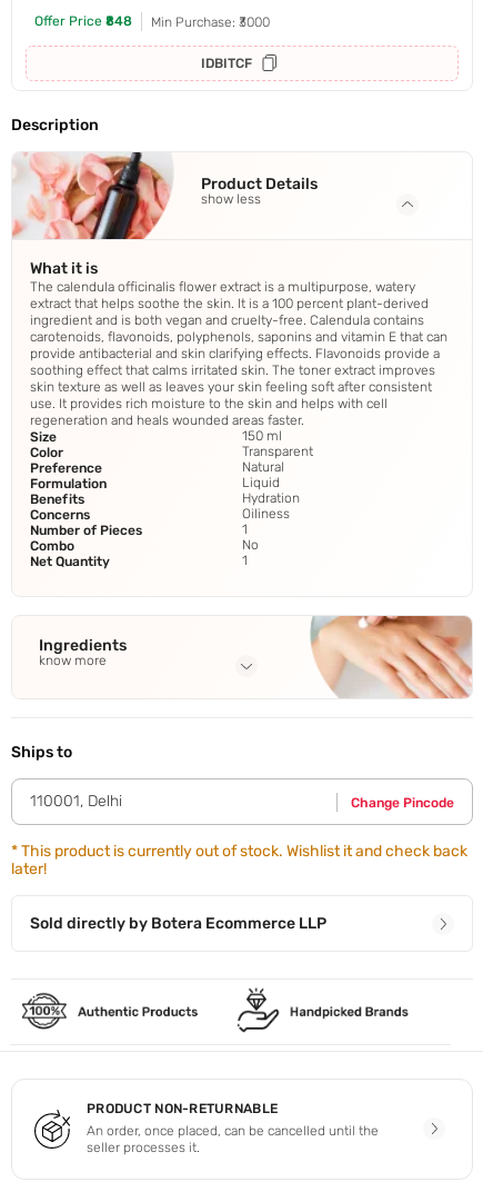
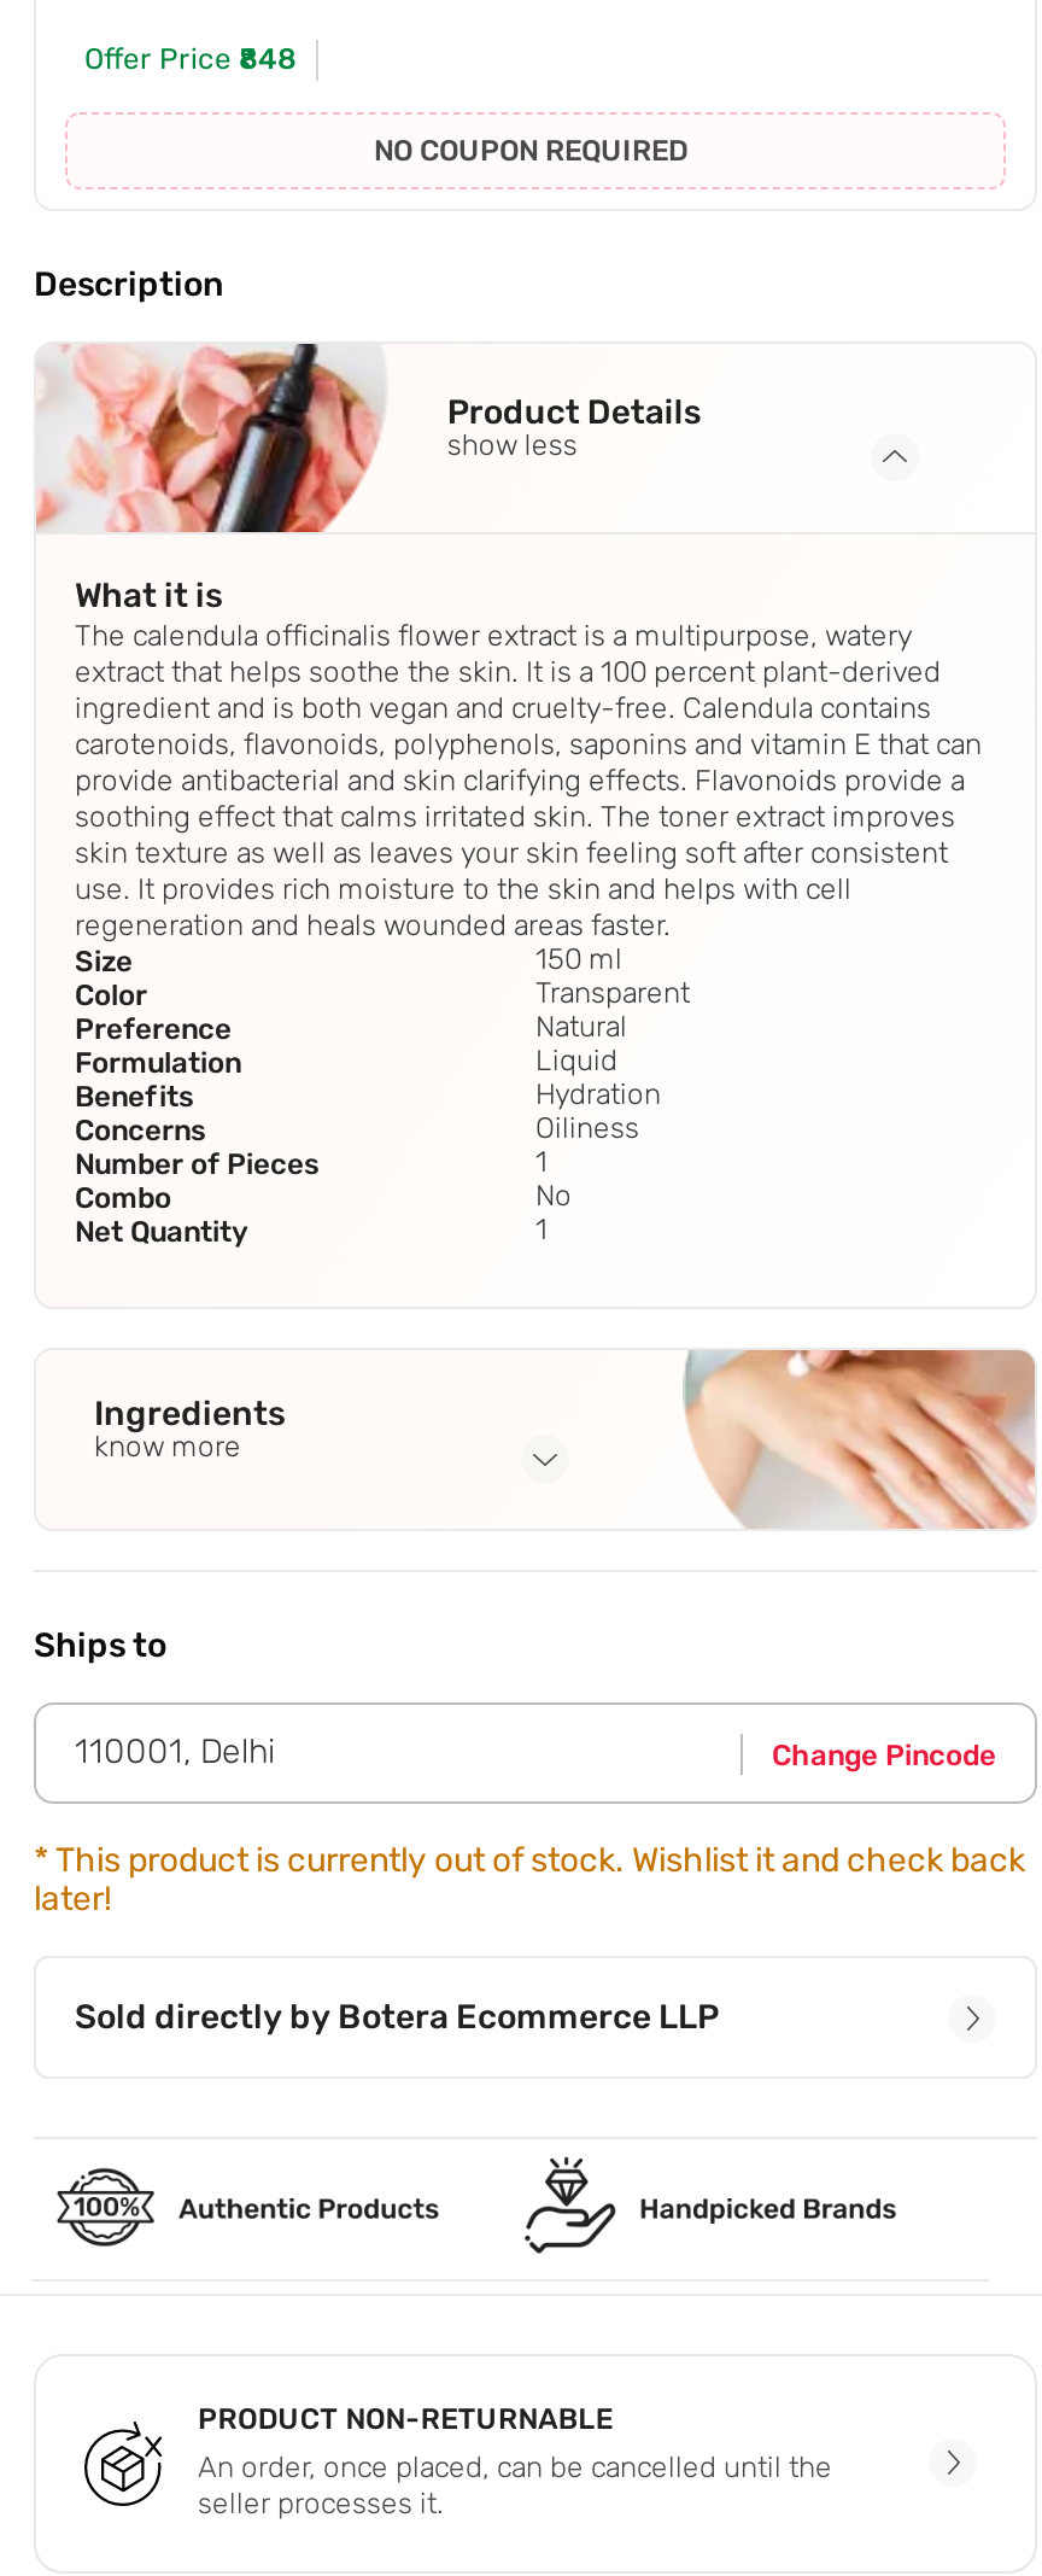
- Min Purchase: ₹3000
- IDBITCF
+ NO COUPON REQUIRED
